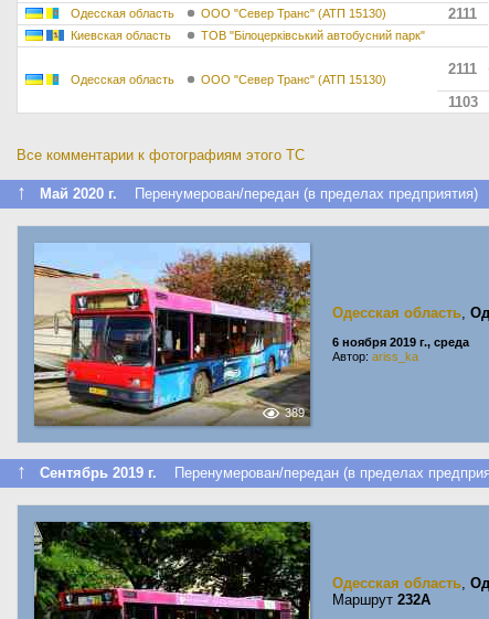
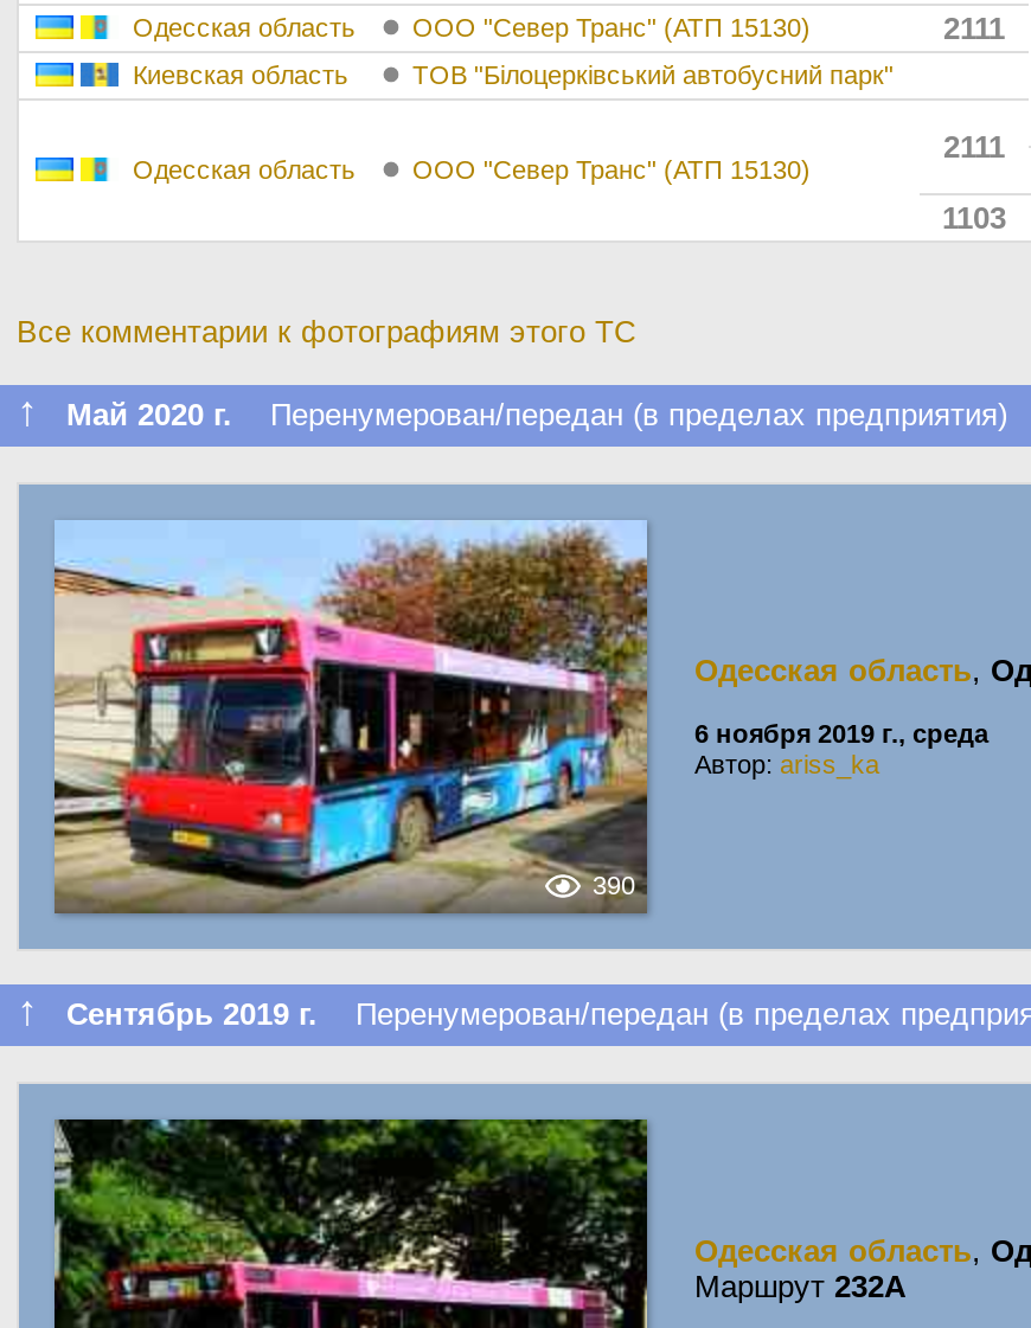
- 389
+ 390
